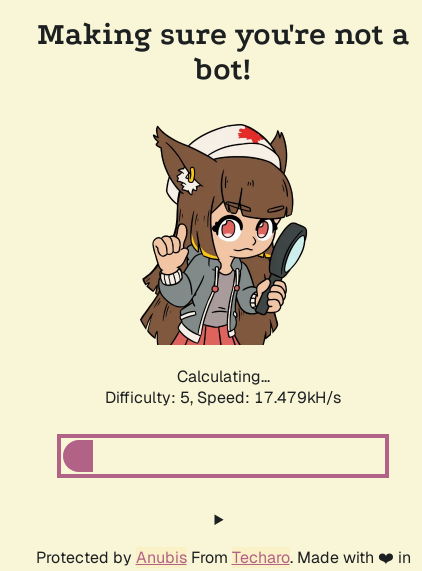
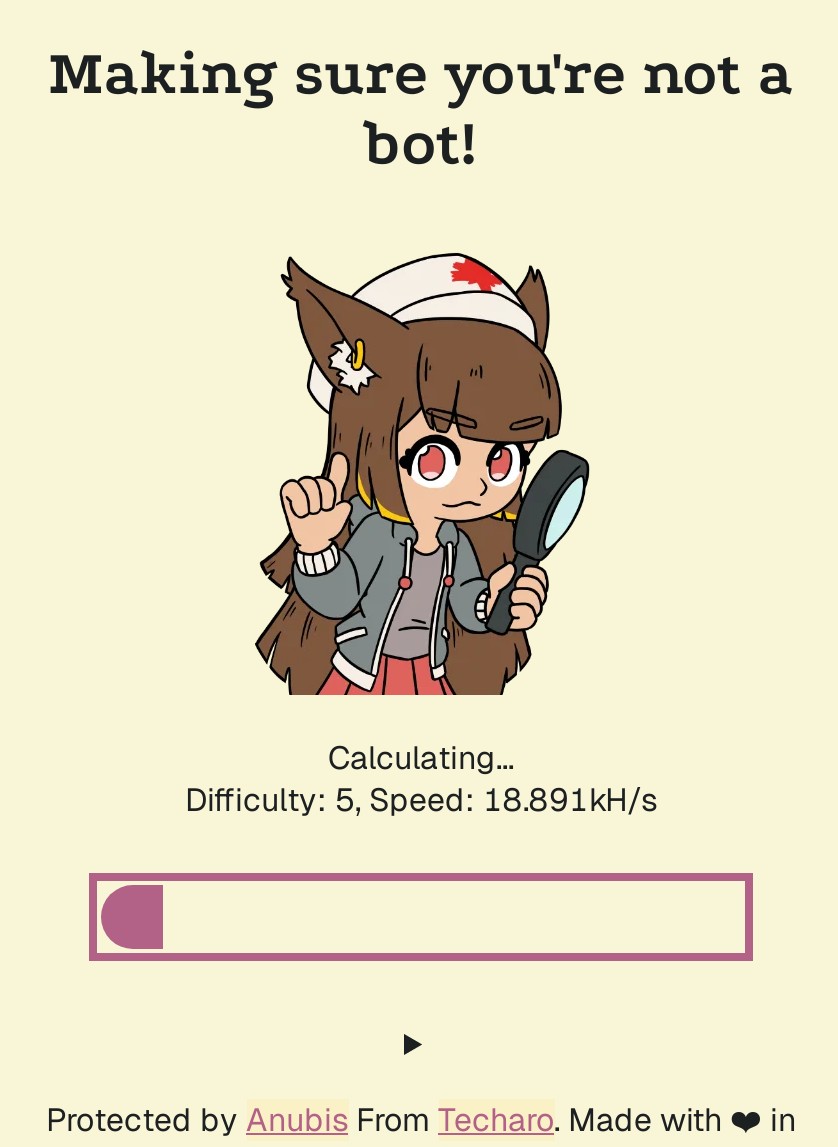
- Difficulty: 5, Speed: 17.479kH/s
+ Difficulty: 5, Speed: 18.891kH/s
